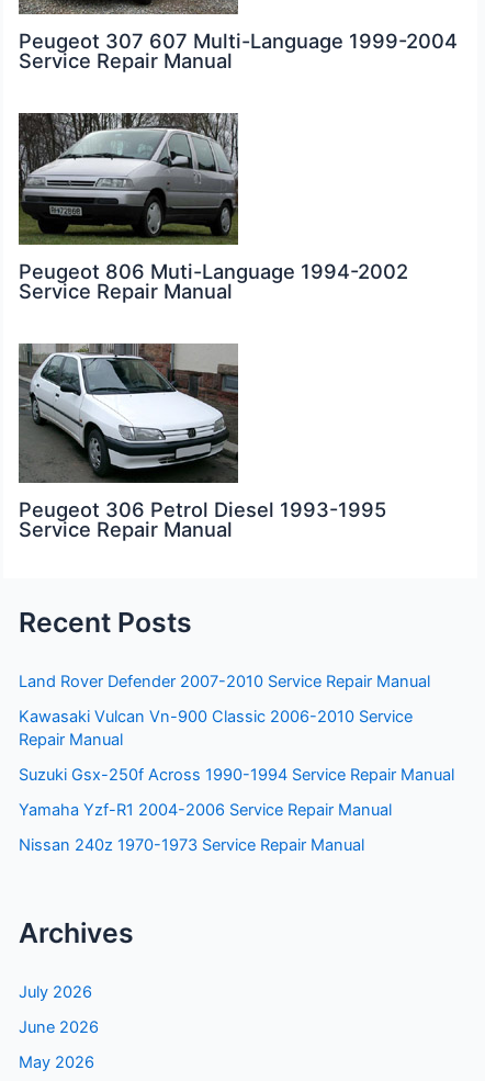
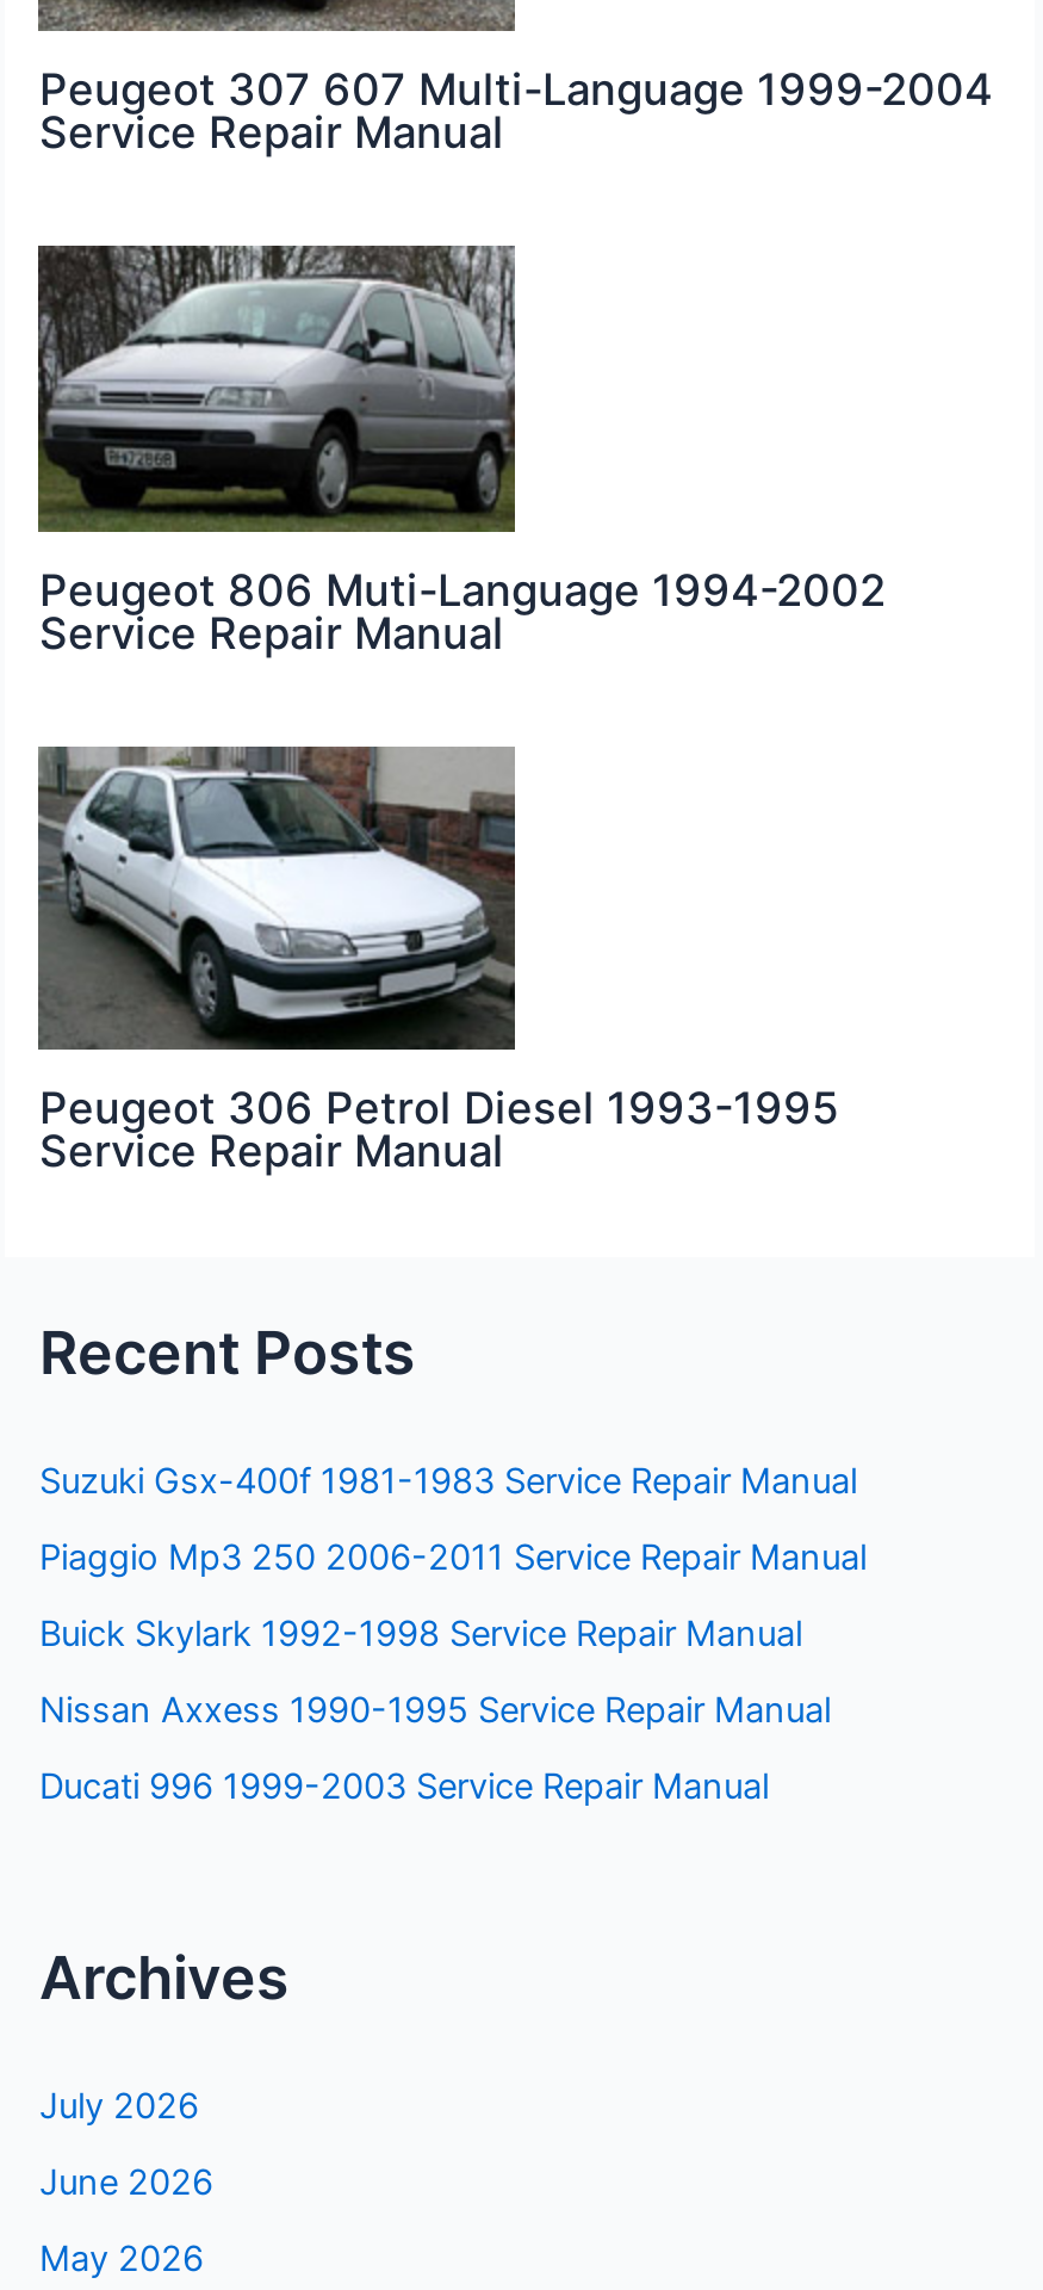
- Land Rover Defender 2007-2010 Service Repair Manual
+ Suzuki Gsx-400f 1981-1983 Service Repair Manual

- Kawasaki Vulcan Vn-900 Classic 2006-2010 Service
- Repair Manual
+ Piaggio Mp3 250 2006-2011 Service Repair Manual

- Suzuki Gsx-250f Across 1990-1994 Service Repair Manual
+ Buick Skylark 1992-1998 Service Repair Manual

- Yamaha Yzf-R1 2004-2006 Service Repair Manual
+ Nissan Axxess 1990-1995 Service Repair Manual

- Nissan 240z 1970-1973 Service Repair Manual
+ Ducati 996 1999-2003 Service Repair Manual
